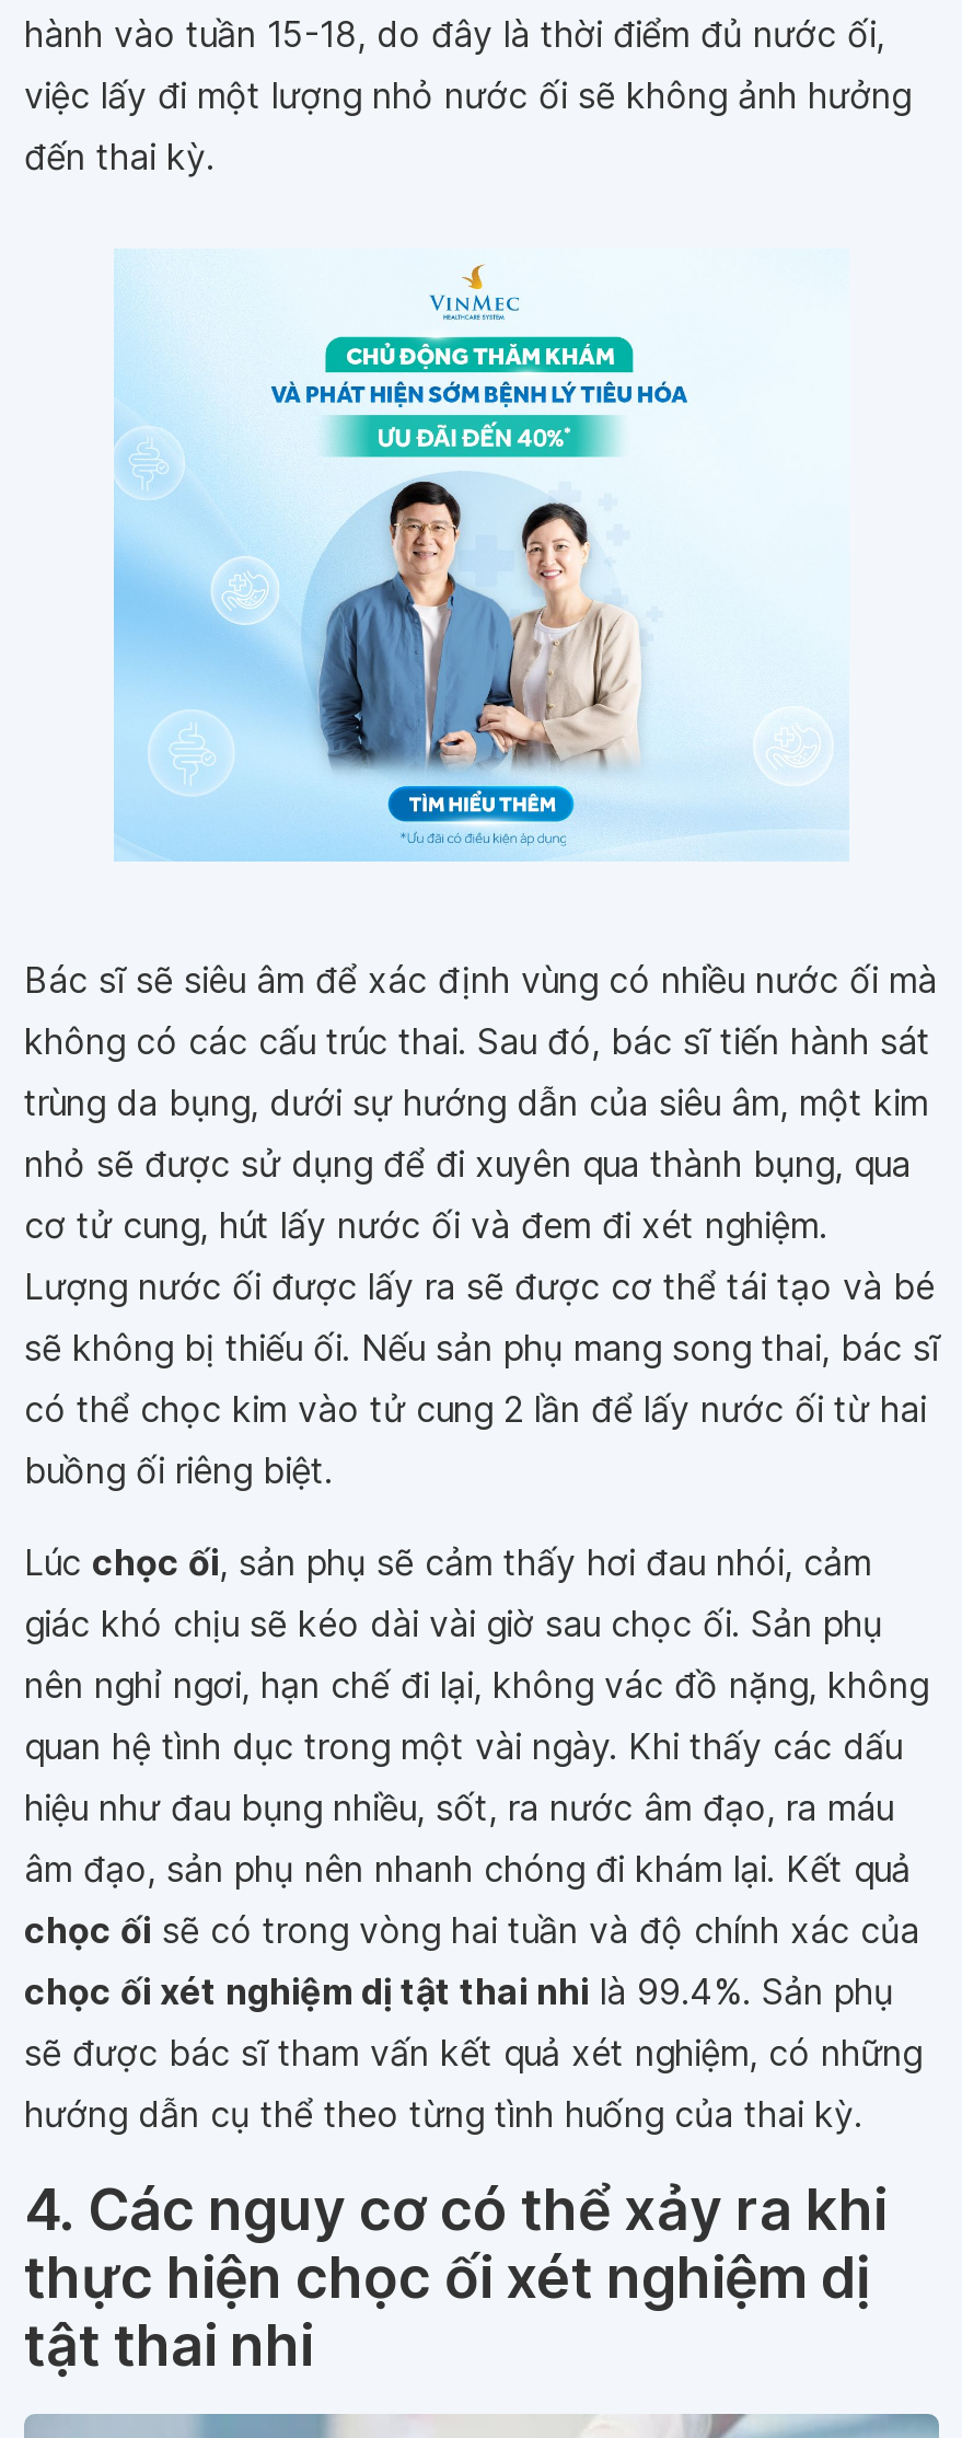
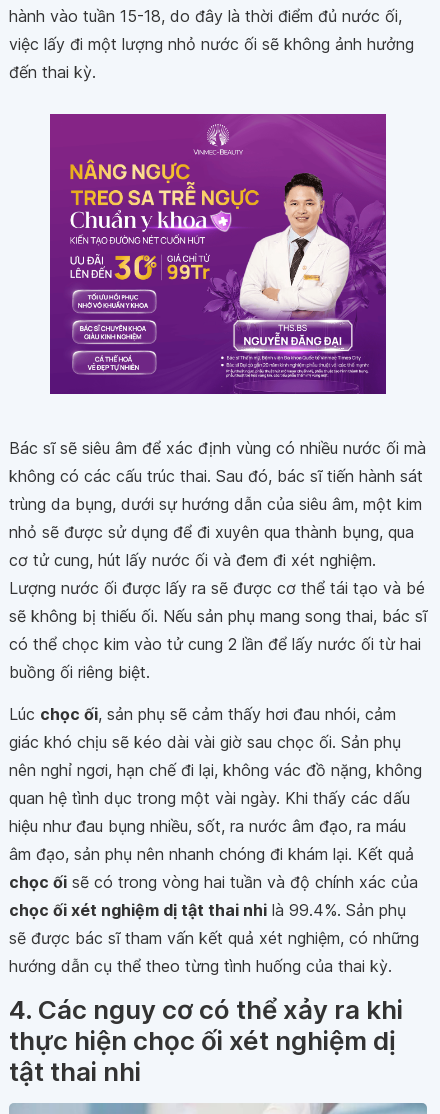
- [image]
+ [image]
